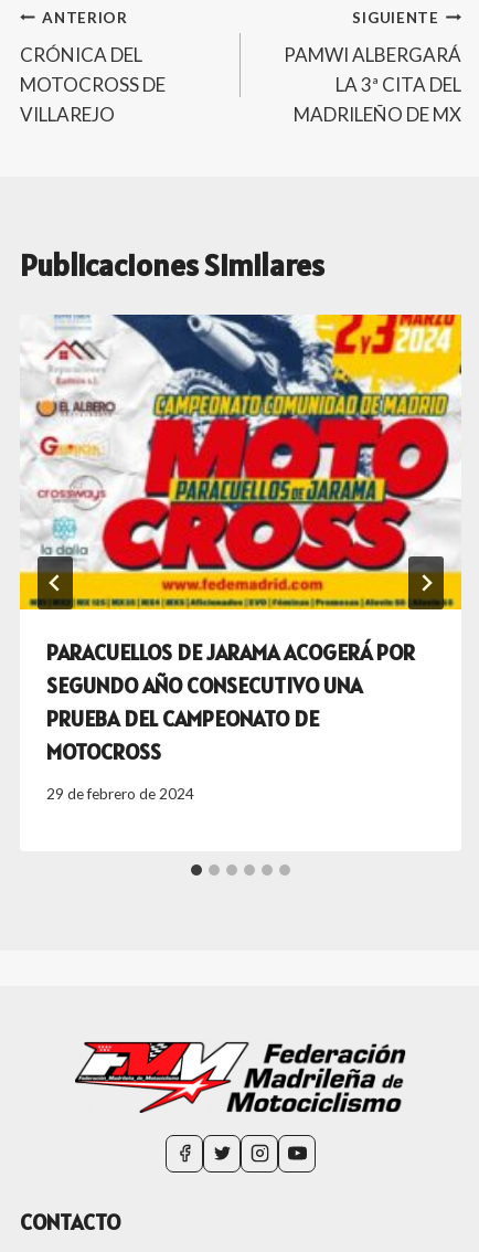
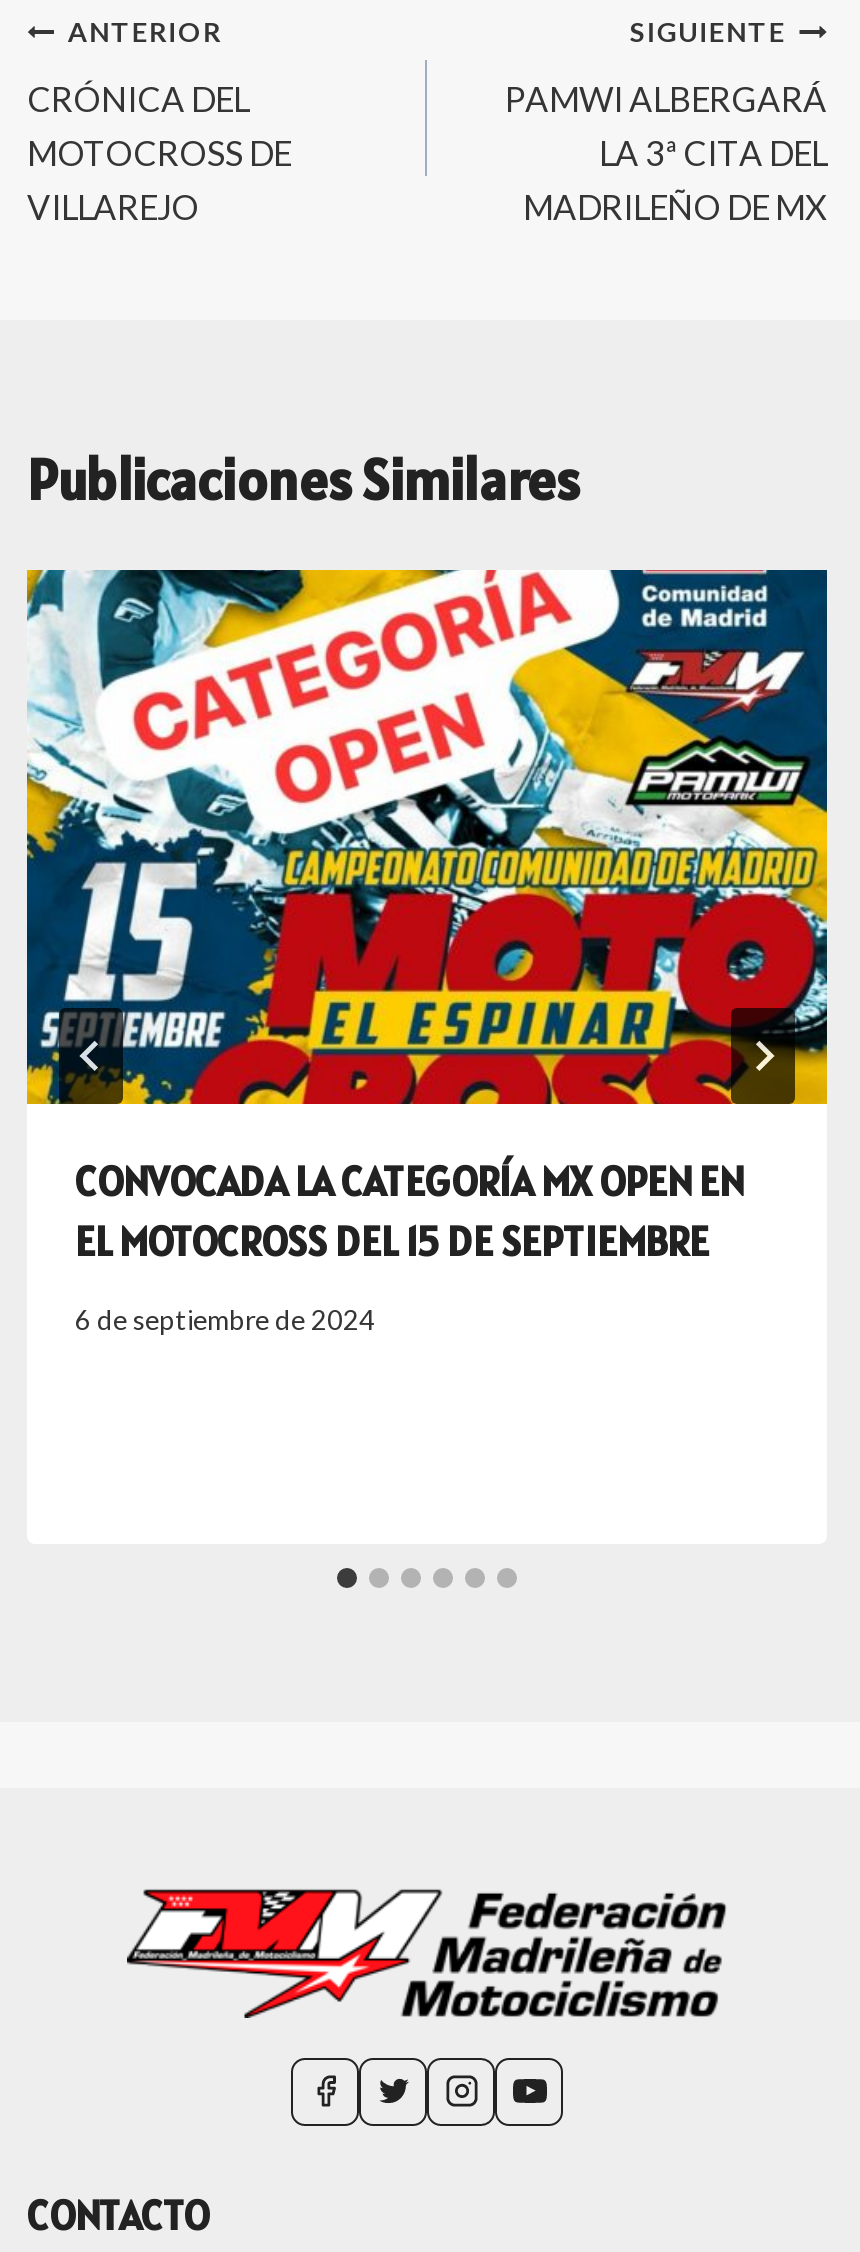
- [image]
- PARACUELLOS DE JARAMA ACOGERÁ POR
- SEGUNDO AÑO CONSECUTIVO UNA
- PRUEBA DEL CAMPEONATO DE
- MOTOCROSS
+ [image]
+ CONVOCADA LA CATEGORÍA MX OPEN EN
+ EL MOTOCROSS DEL 15 DE SEPTIEMBRE

- 29 de febrero de 2024
+ 6 de septiembre de 2024
